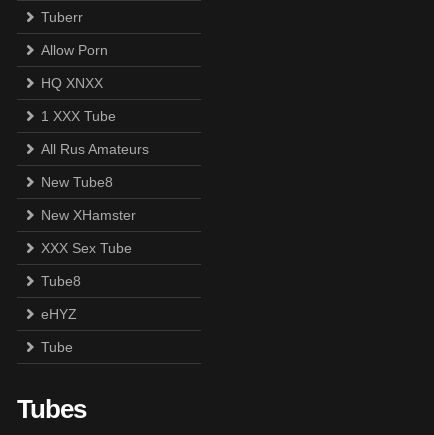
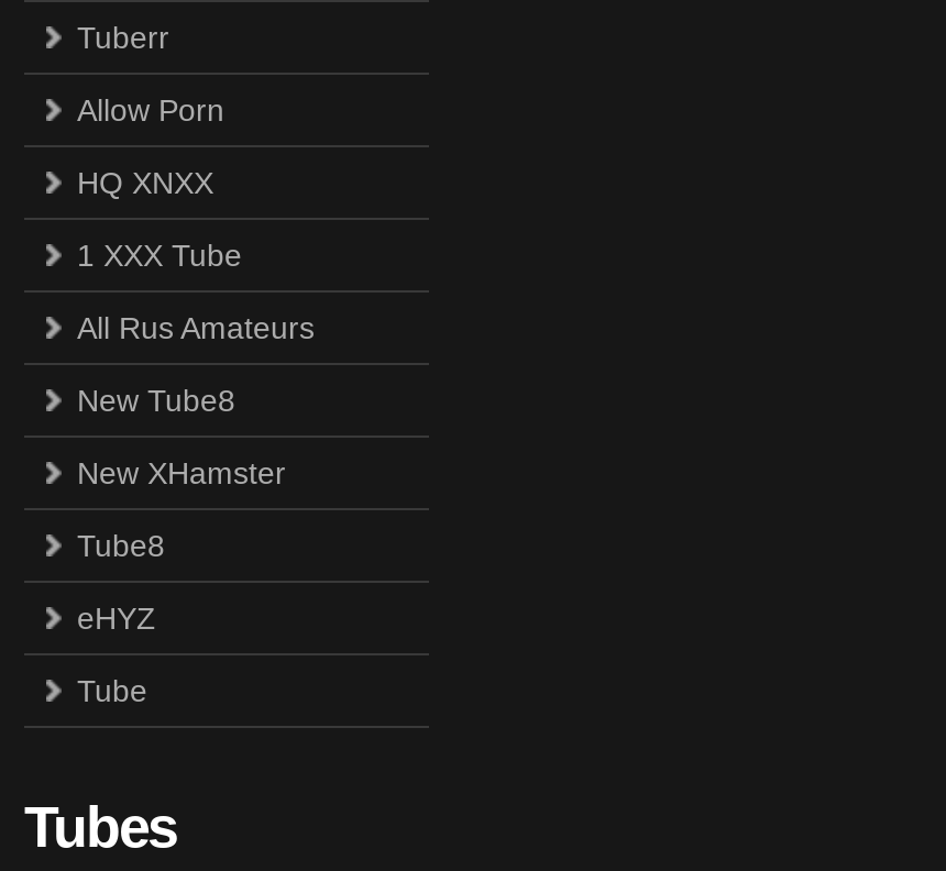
- XXX Sex Tube
